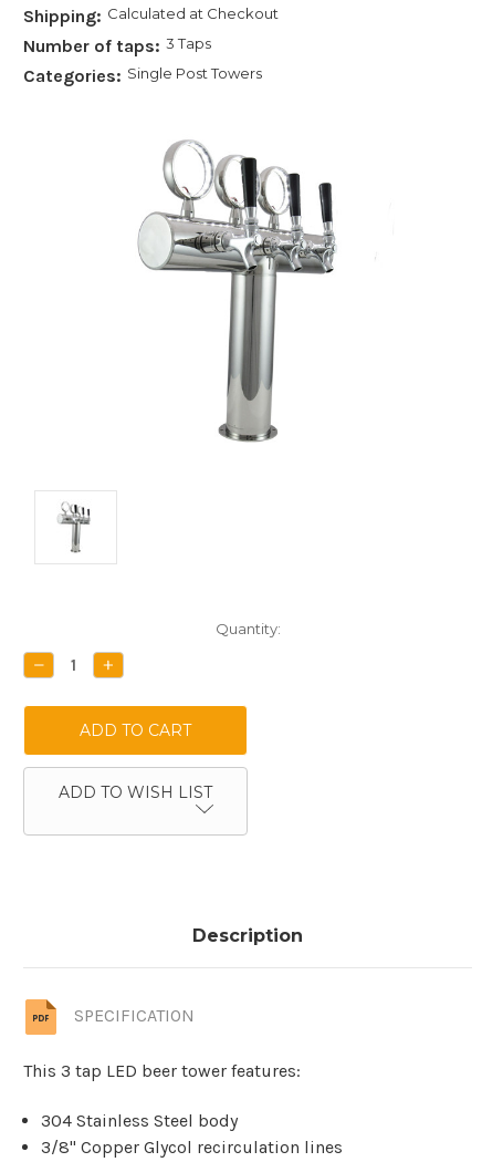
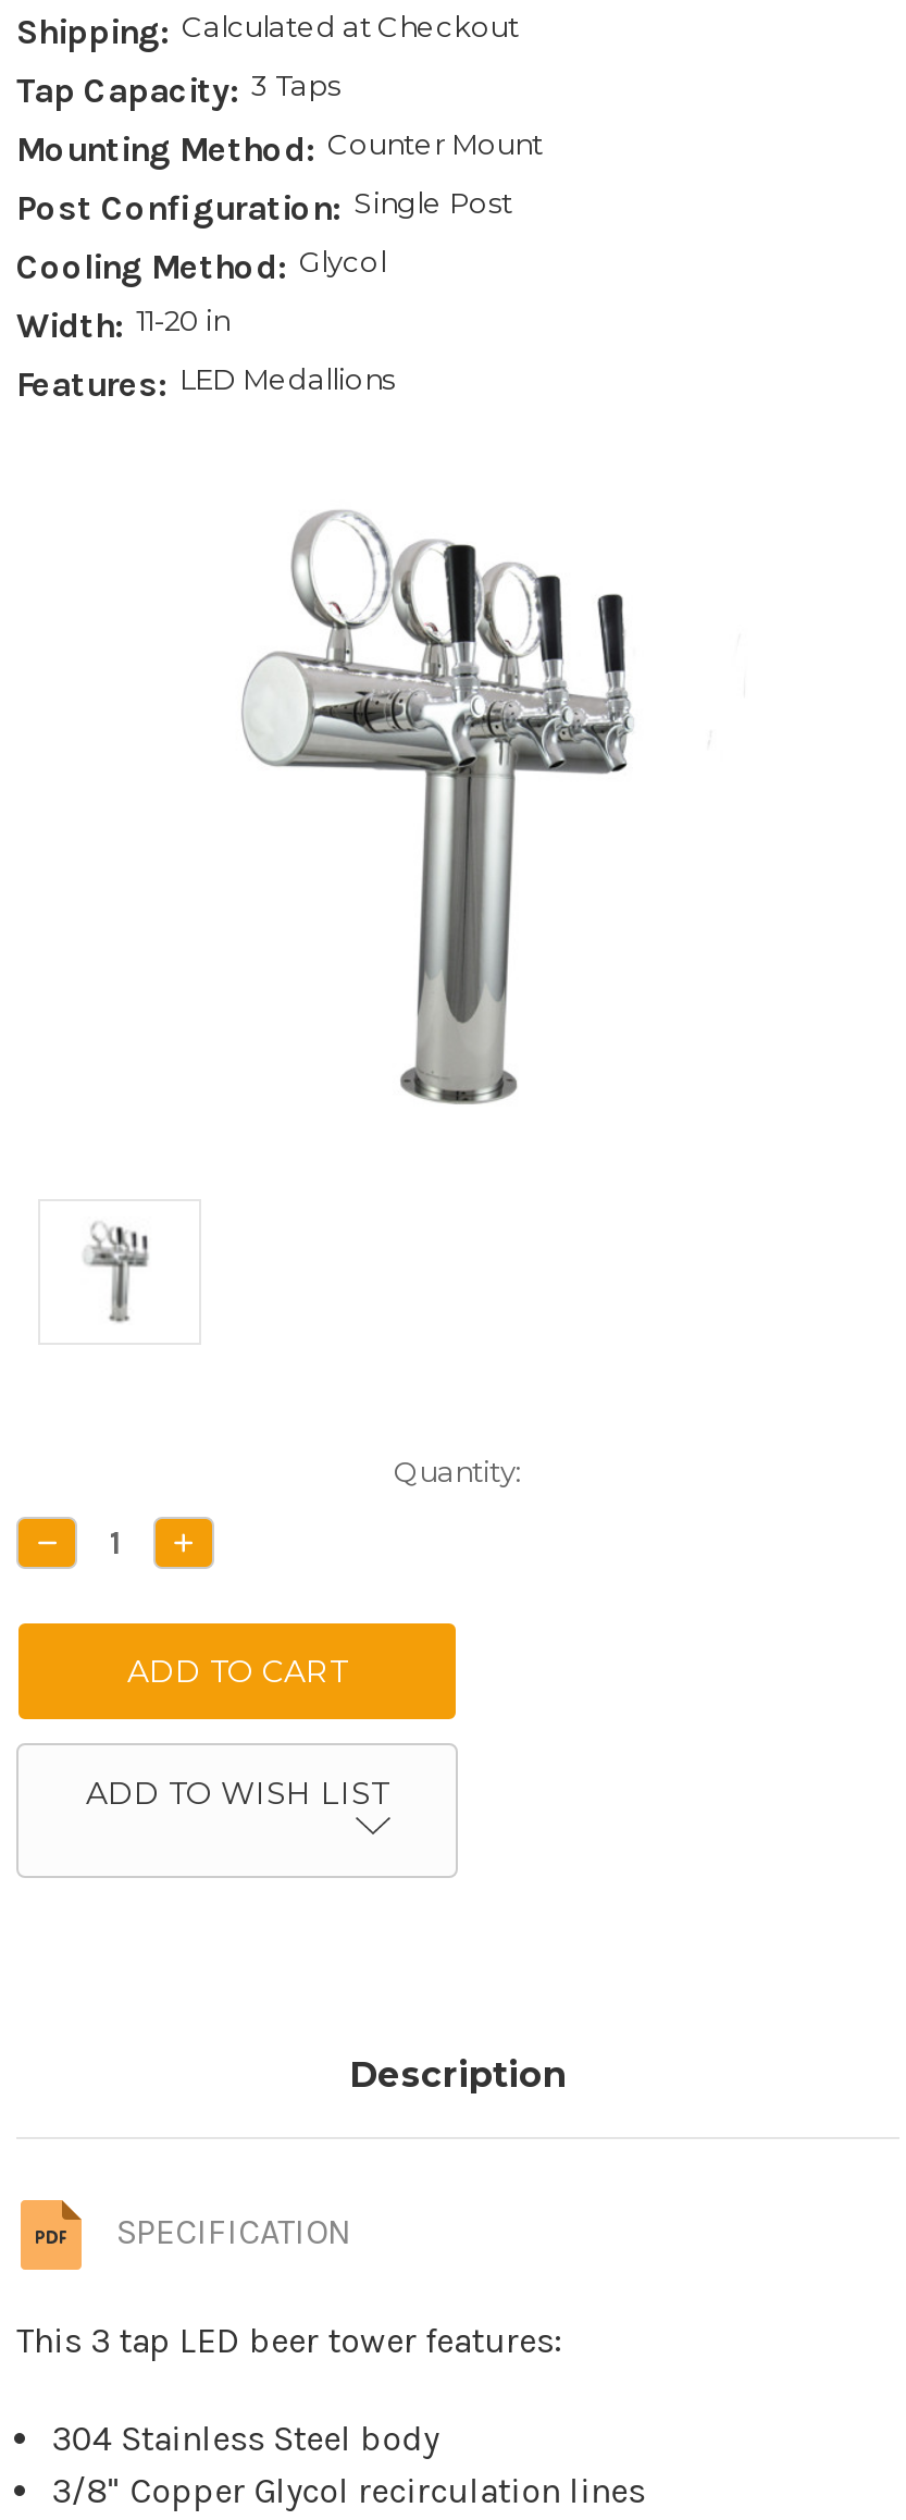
- Number of taps: 3 Taps
- Categories: Single Post Towers
+ Tap Capacity: 3 Taps
+ Mounting Method: Counter Mount
+ Post Configuration: Single Post
+ Cooling Method: Glycol
+ Width: 11-20 in
+ Features: LED Medallions
